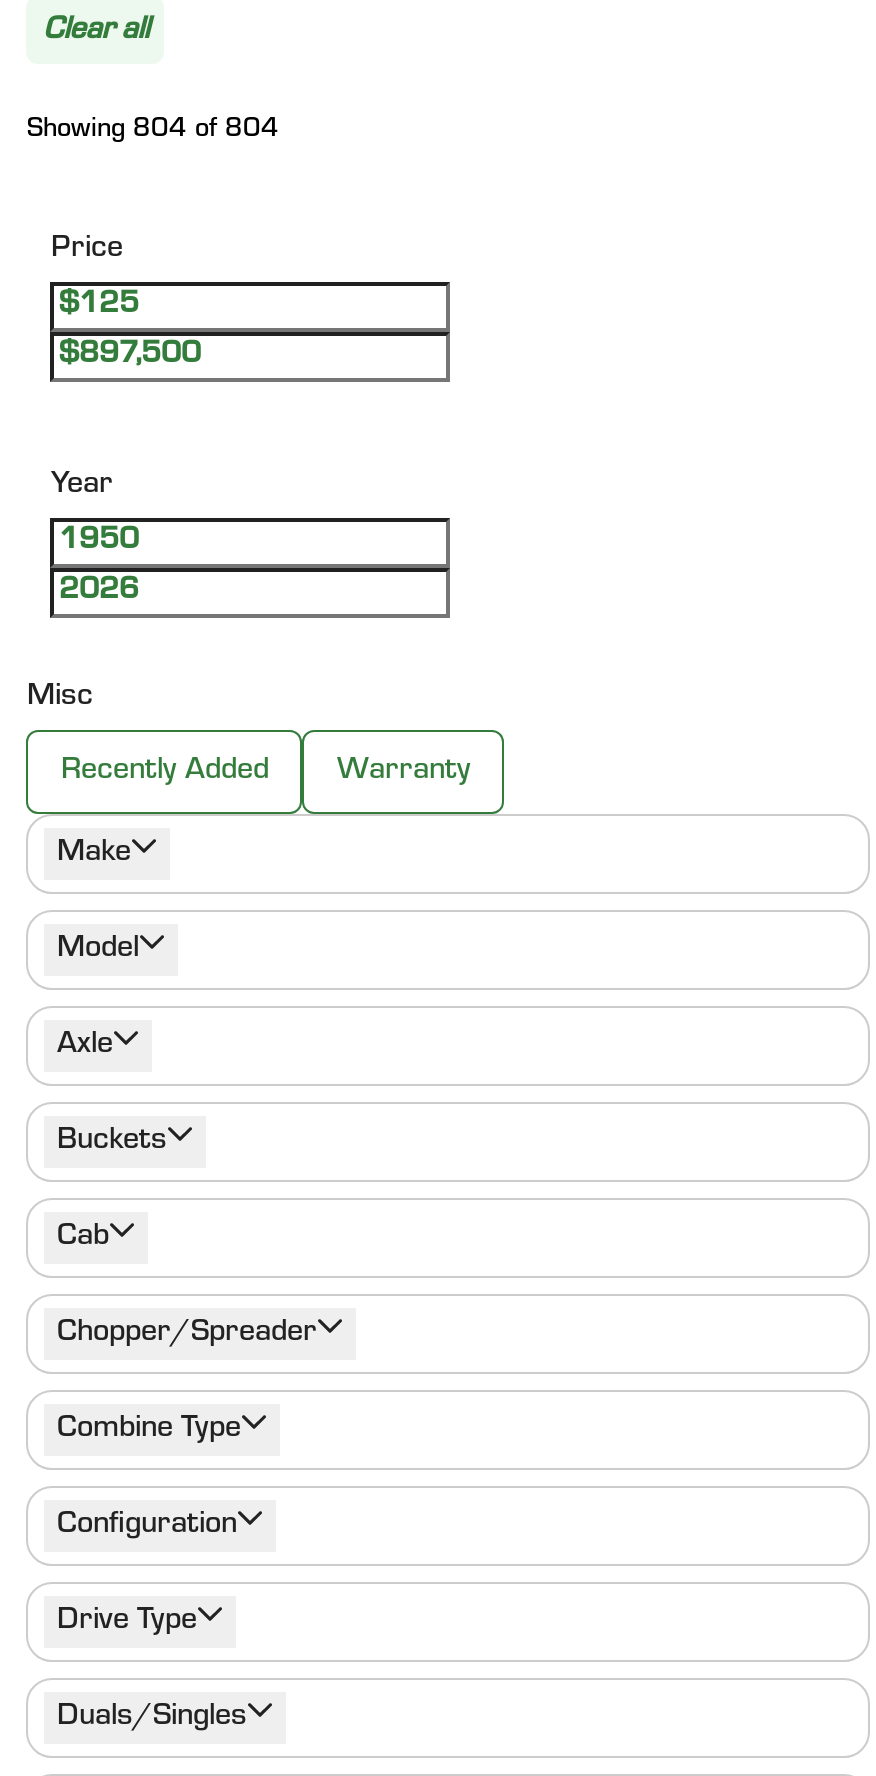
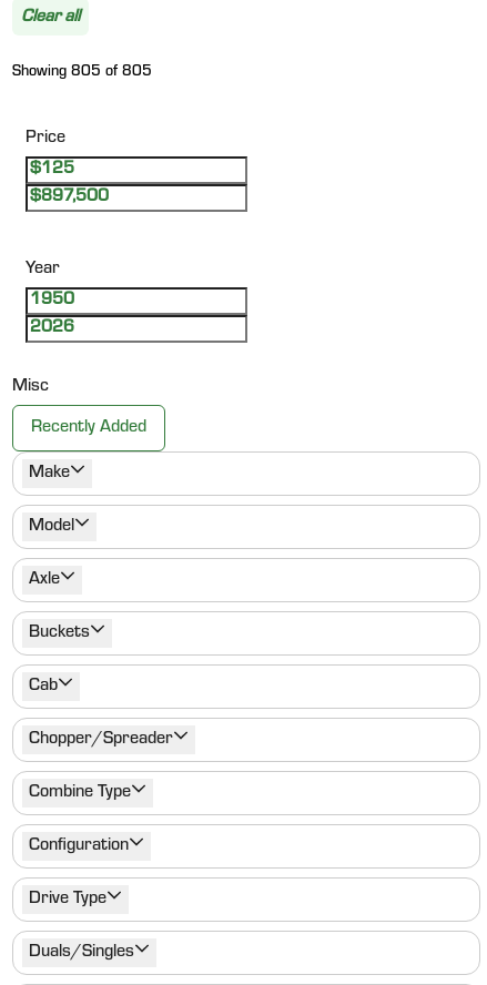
- Showing 804 of 804
+ Showing 805 of 805

- Warranty
